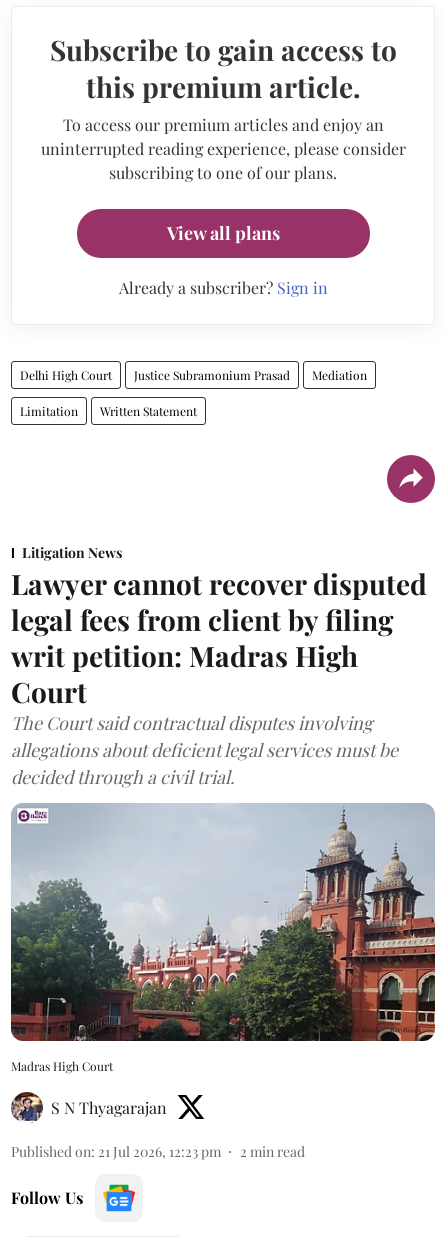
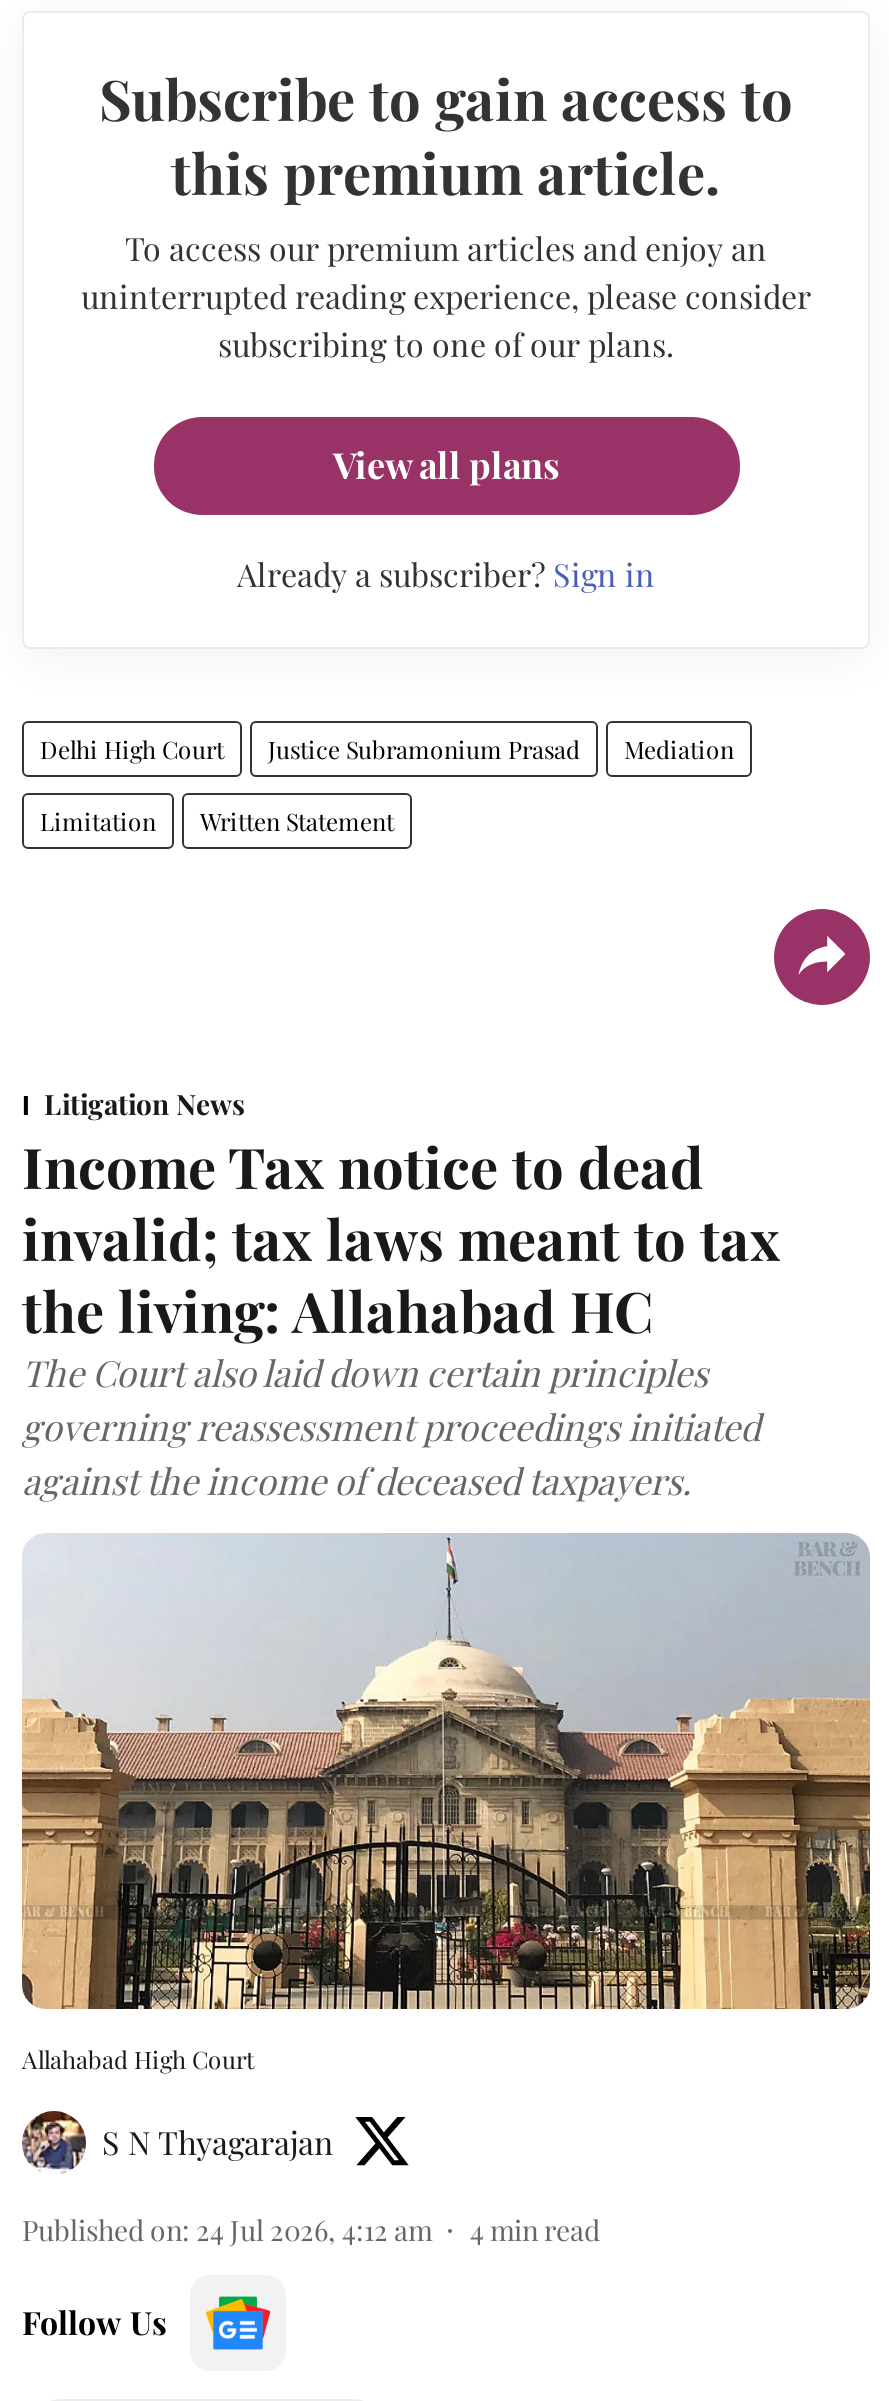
- Lawyer cannot recover disputed
- legal fees from client by filing
- writ petition: Madras High
- Court
- The Court said contractual disputes involving
- allegations about deficient legal services must be
- decided through a civil trial.
+ Income Tax notice to dead
+ invalid; tax laws meant to tax
+ the living: Allahabad HC
+ The Court also laid down certain principles
+ governing reassessment proceedings initiated
+ against the income of deceased taxpayers.

- [image]
- Madras High Court
+ [image]
+ Allahabad High Court

- Published on: 21 Jul 2026, 12:23 pm
+ Published on: 24 Jul 2026, 4:12 am

- 2 min read
+ 4 min read
